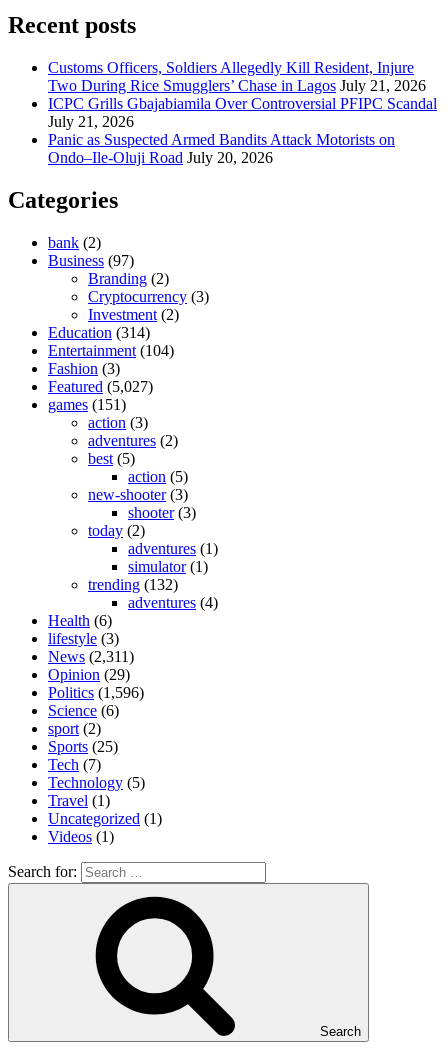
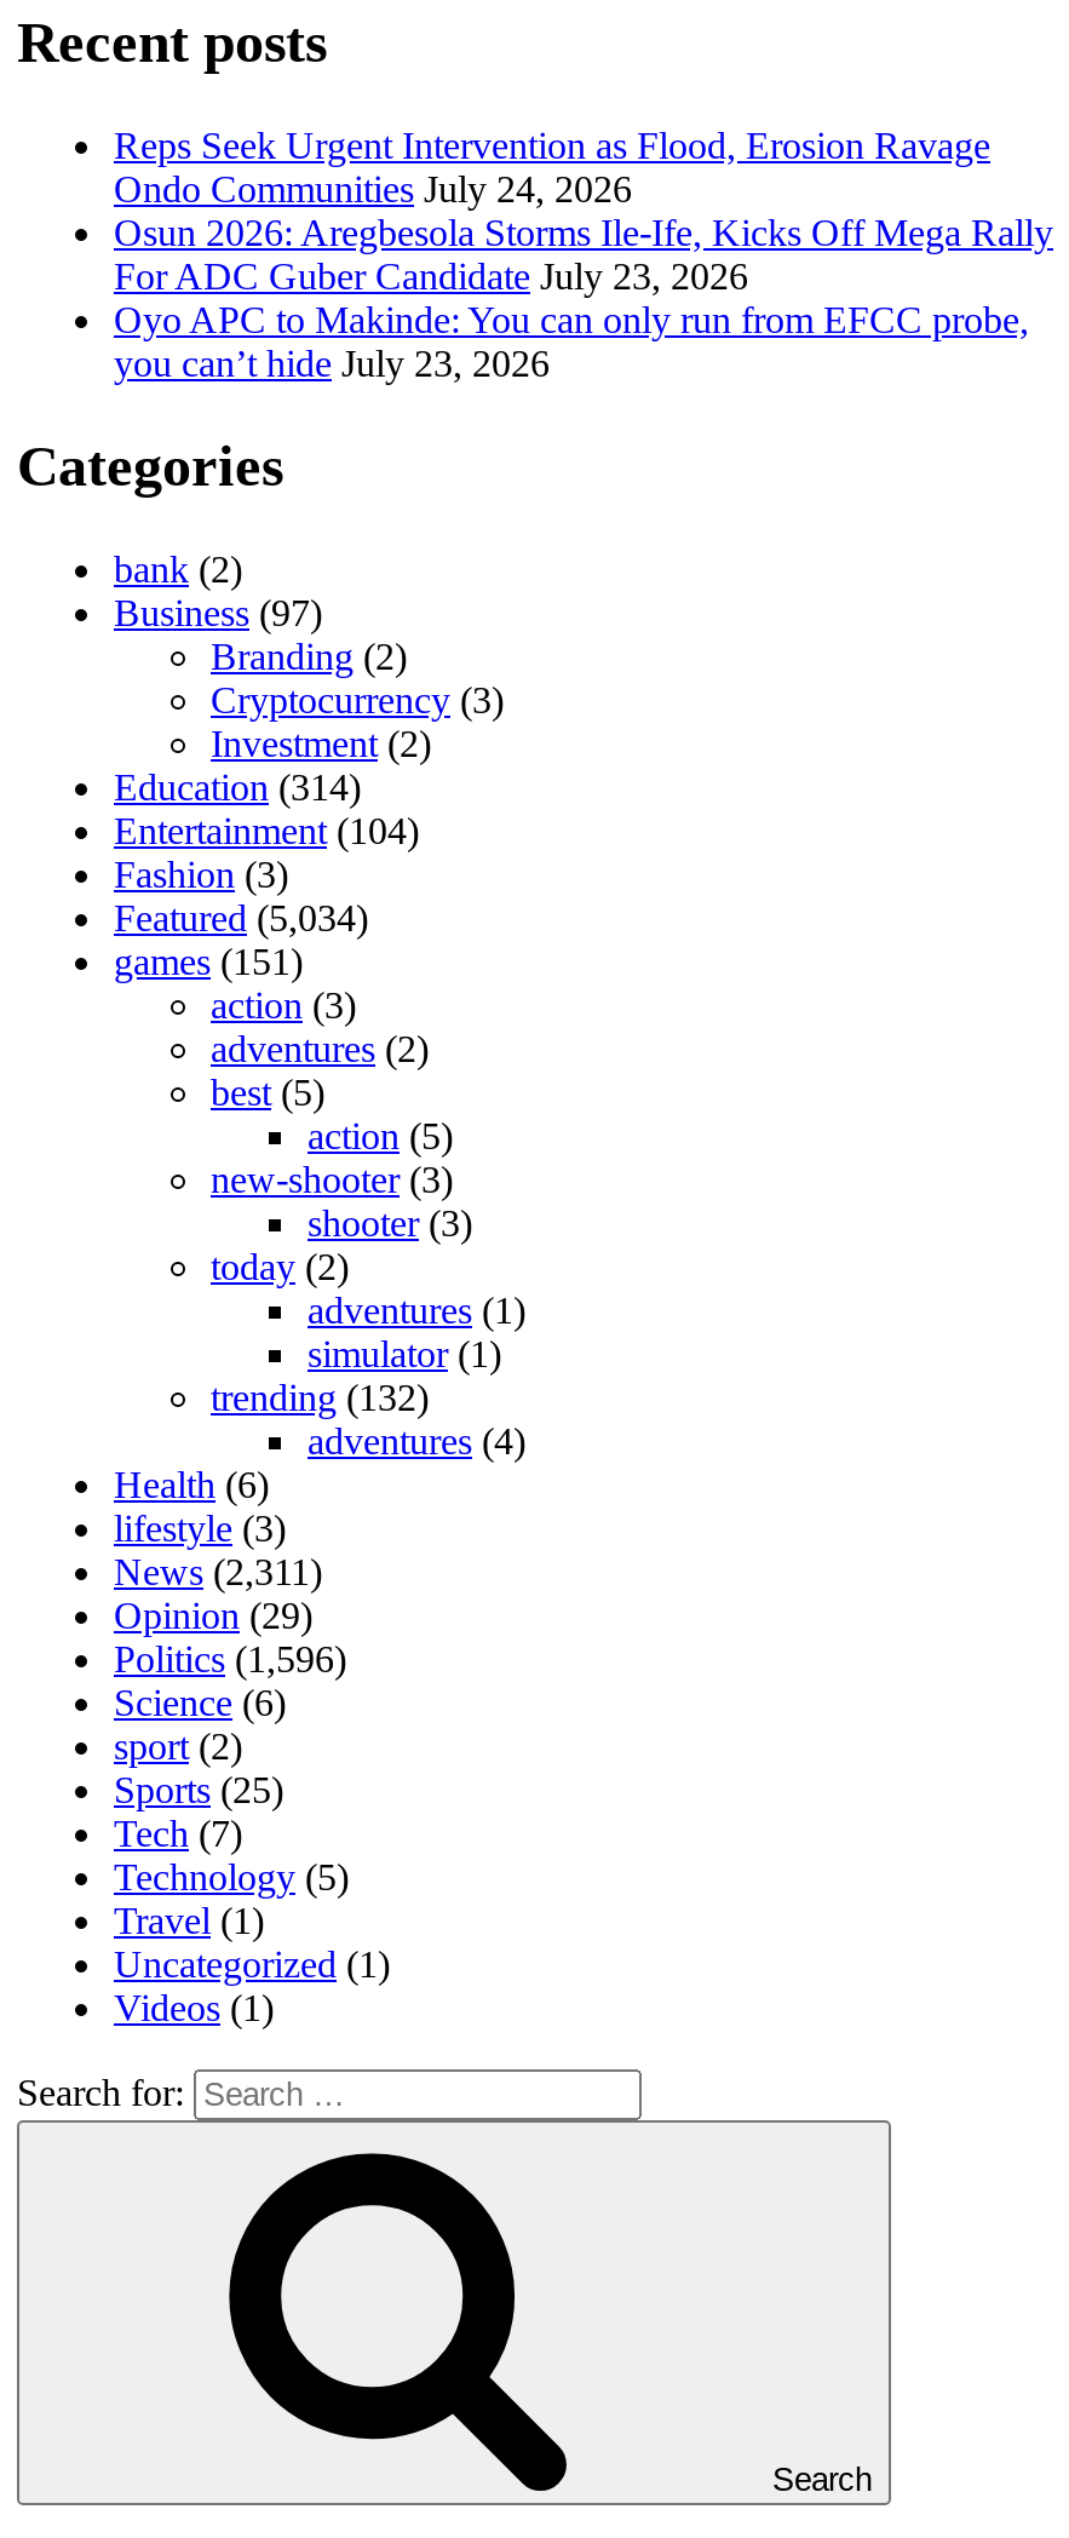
- Customs Officers, Soldiers Allegedly Kill Resident, Injure
- Two During Rice Smugglers’ Chase in Lagos July 21, 2026
- ICPC Grills Gbajabiamila Over Controversial PFIPC Scandal
- July 21, 2026
- Panic as Suspected Armed Bandits Attack Motorists on
- Ondo–Ile-Oluji Road July 20, 2026
+ Reps Seek Urgent Intervention as Flood, Erosion Ravage
+ Ondo Communities July 24, 2026
+ Osun 2026: Aregbesola Storms Ile-Ife, Kicks Off Mega Rally
+ For ADC Guber Candidate July 23, 2026
+ Oyo APC to Makinde: You can only run from EFCC probe,
+ you can’t hide July 23, 2026

- Featured (5,027)
+ Featured (5,034)
